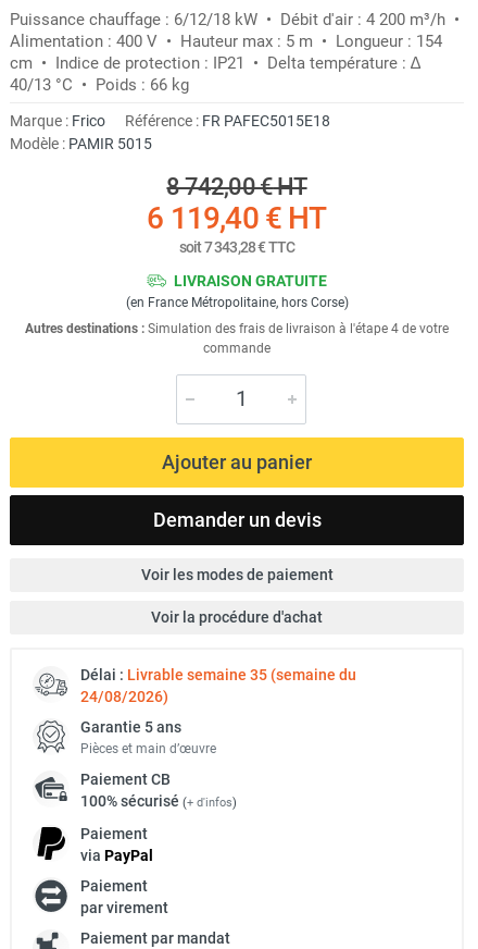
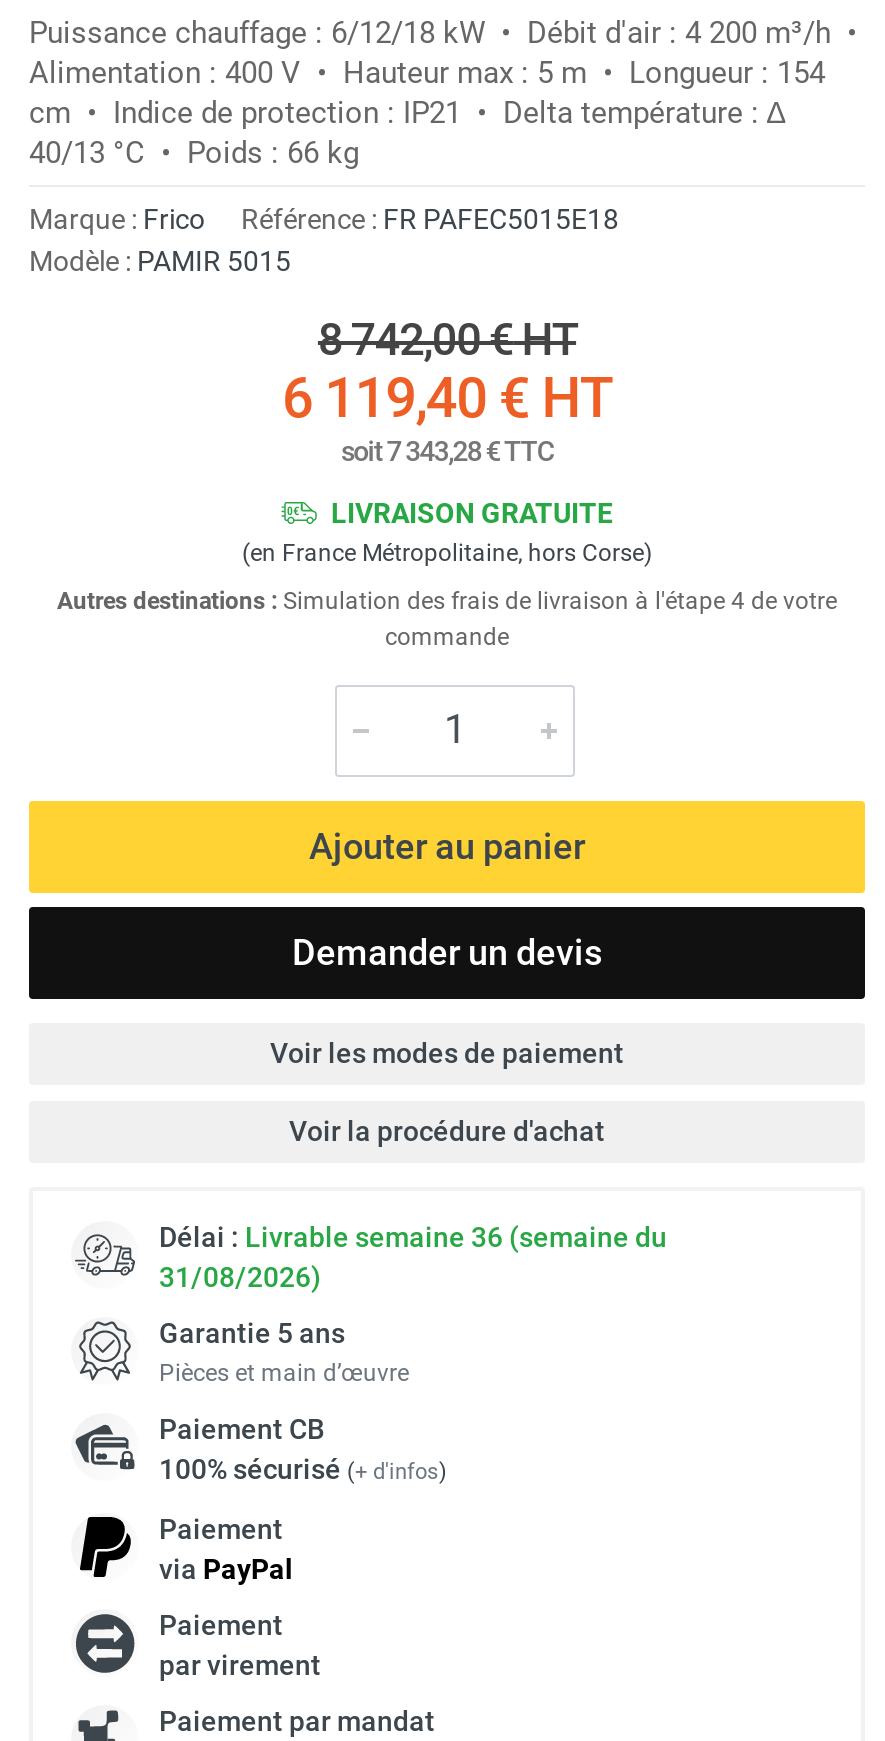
- Délai : Livrable semaine 35 (semaine du
+ Délai : Livrable semaine 36 (semaine du

- 24/08/2026)
+ 31/08/2026)
